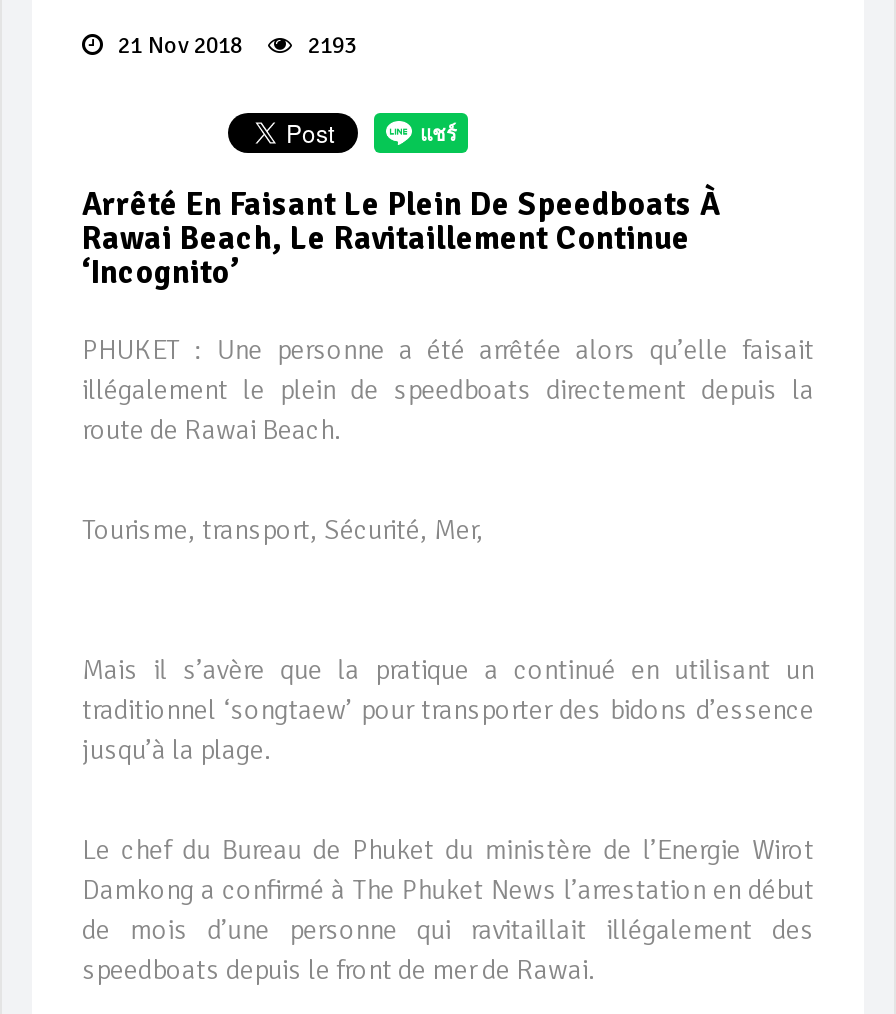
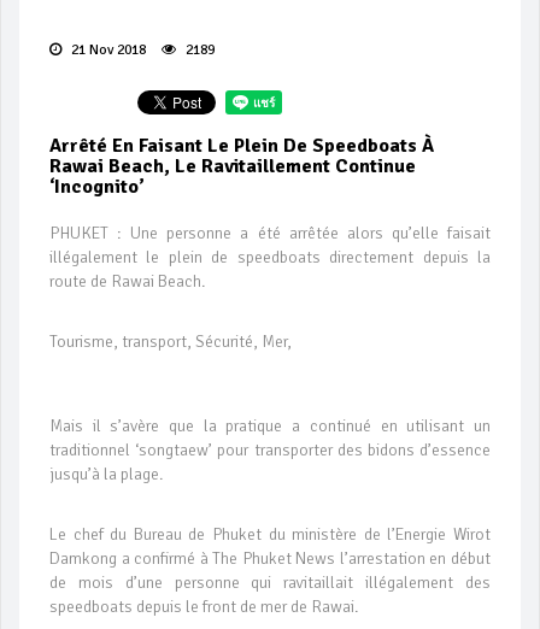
- 21 Nov 2018 2193
+ 21 Nov 2018 2189
